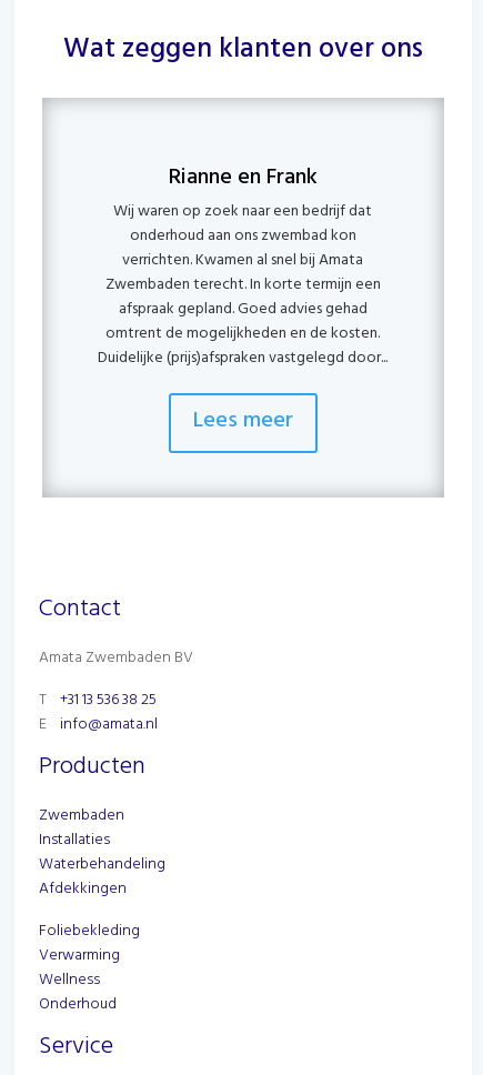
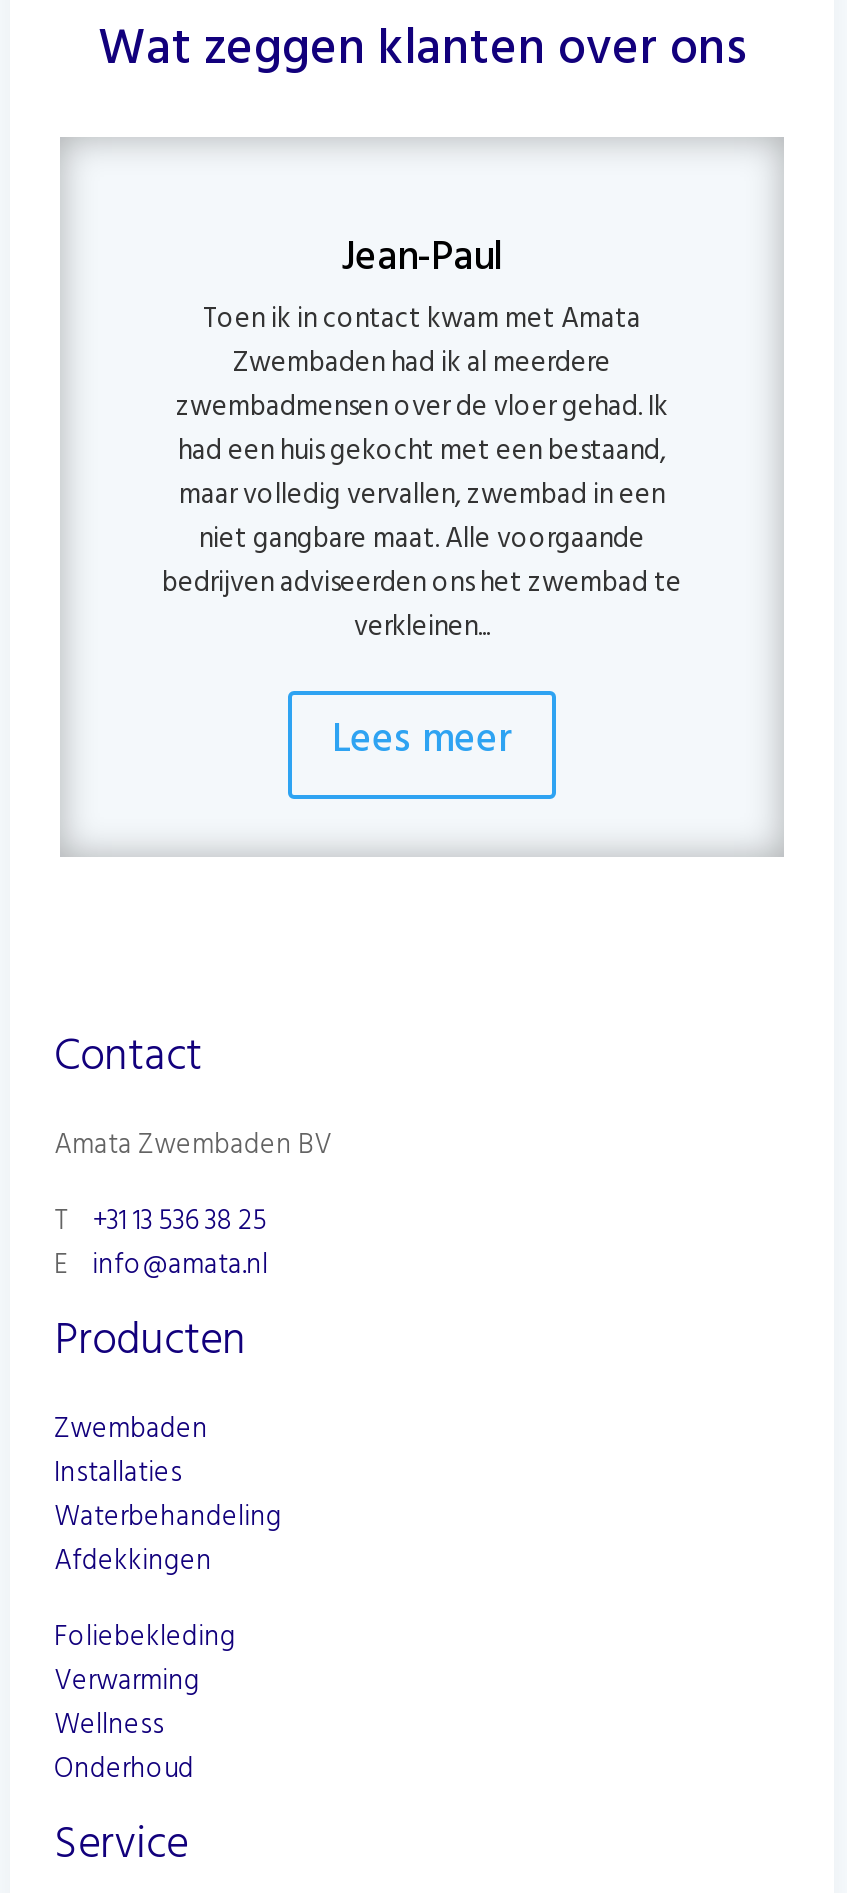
- Rianne en Frank
- Wij waren op zoek naar een bedrijf dat
- onderhoud aan ons zwembad kon
- verrichten. Kwamen al snel bij Amata
- Zwembaden terecht. In korte termijn een
- afspraak gepland. Goed advies gehad
- omtrent de mogelijkheden en de kosten.
- Duidelijke (prijs)afspraken vastgelegd door...
+ Jean-Paul
+ Toen ik in contact kwam met Amata
+ Zwembaden had ik al meerdere
+ zwembadmensen over de vloer gehad. Ik
+ had een huis gekocht met een bestaand,
+ maar volledig vervallen, zwembad in een
+ niet gangbare maat. Alle voorgaande
+ bedrijven adviseerden ons het zwembad te
+ verkleinen...
